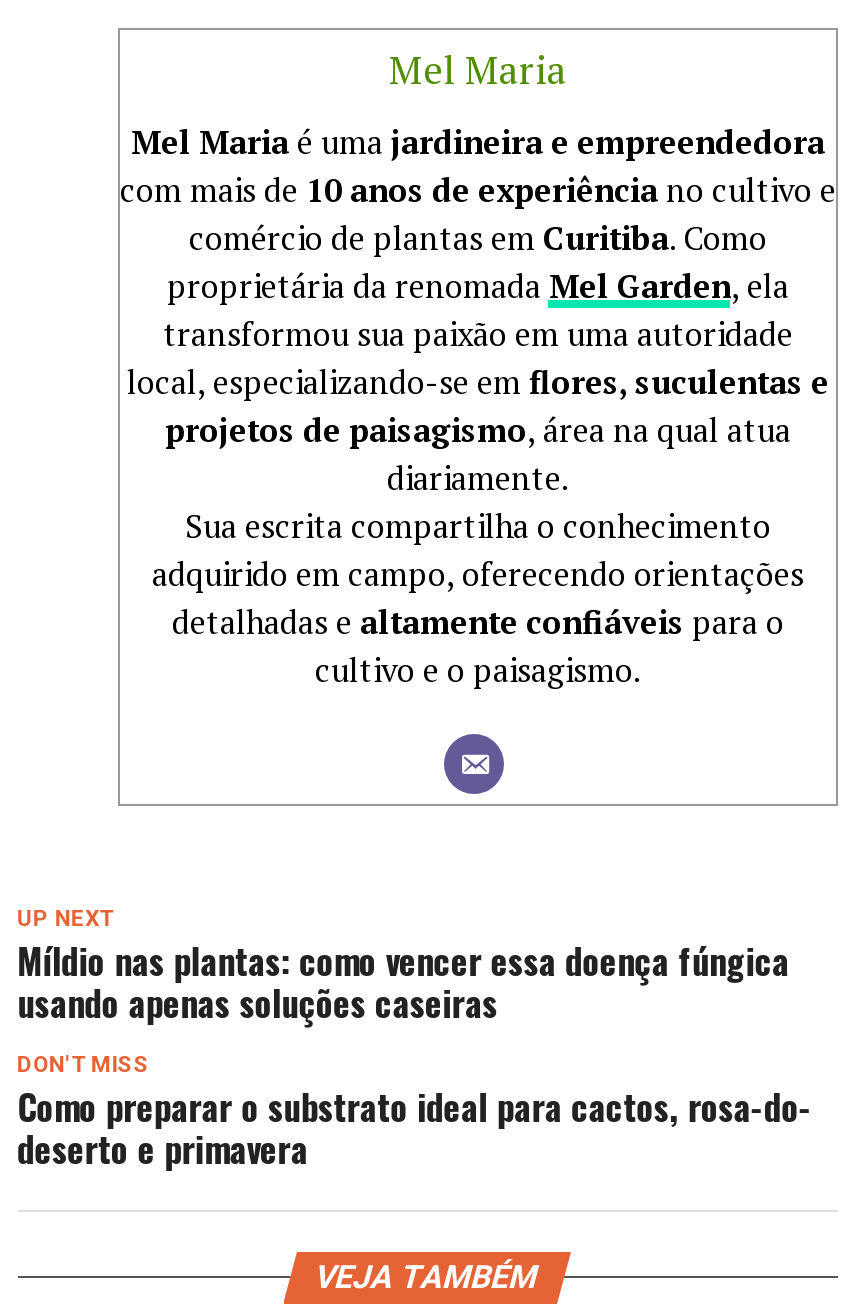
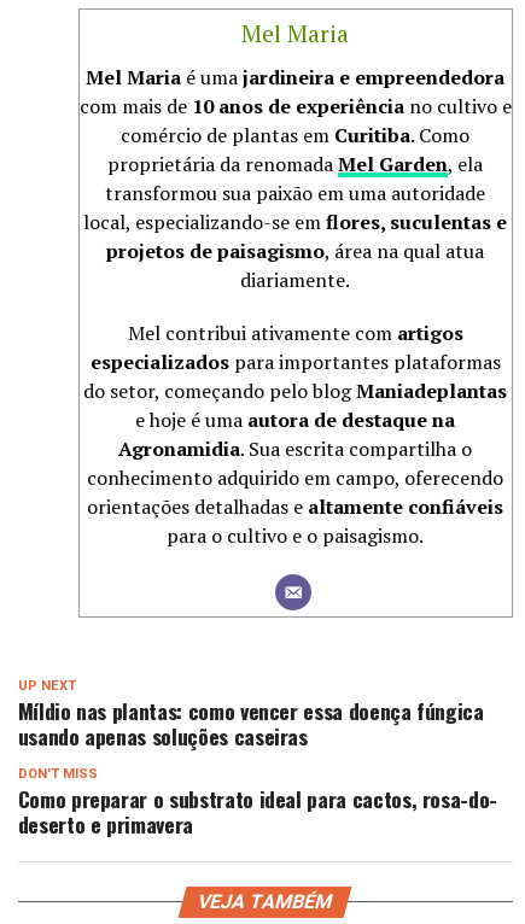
- Sua escrita compartilha o conhecimento
- adquirido em campo, oferecendo orientações
- detalhadas e altamente confiáveis para o
- cultivo e o paisagismo.
+ Mel contribui ativamente com artigos
+ especializados para importantes plataformas
+ do setor, começando pelo blog Maniadeplantas
+ e hoje é uma autora de destaque na
+ Agronamidia. Sua escrita compartilha o
+ conhecimento adquirido em campo, oferecendo
+ orientações detalhadas e altamente confiáveis
+ para o cultivo e o paisagismo.
